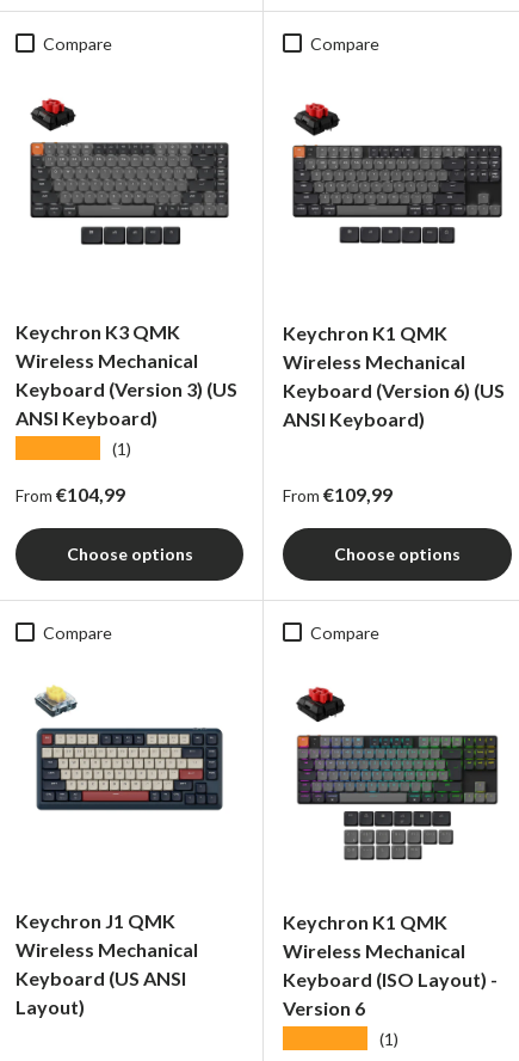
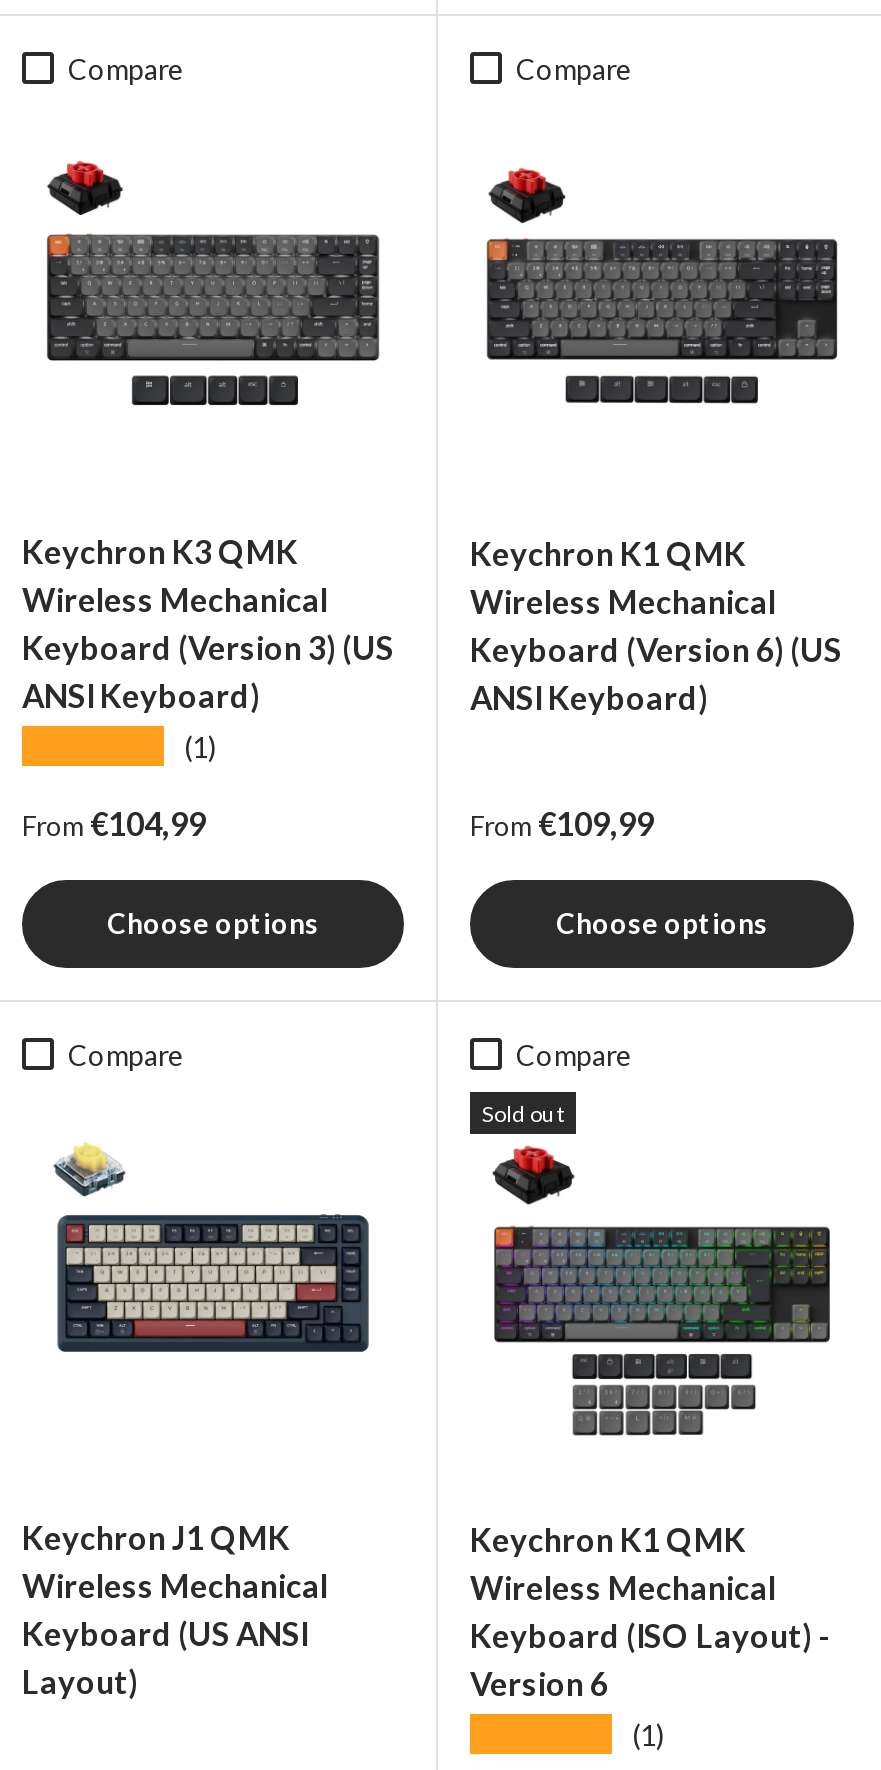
+ Sold out
